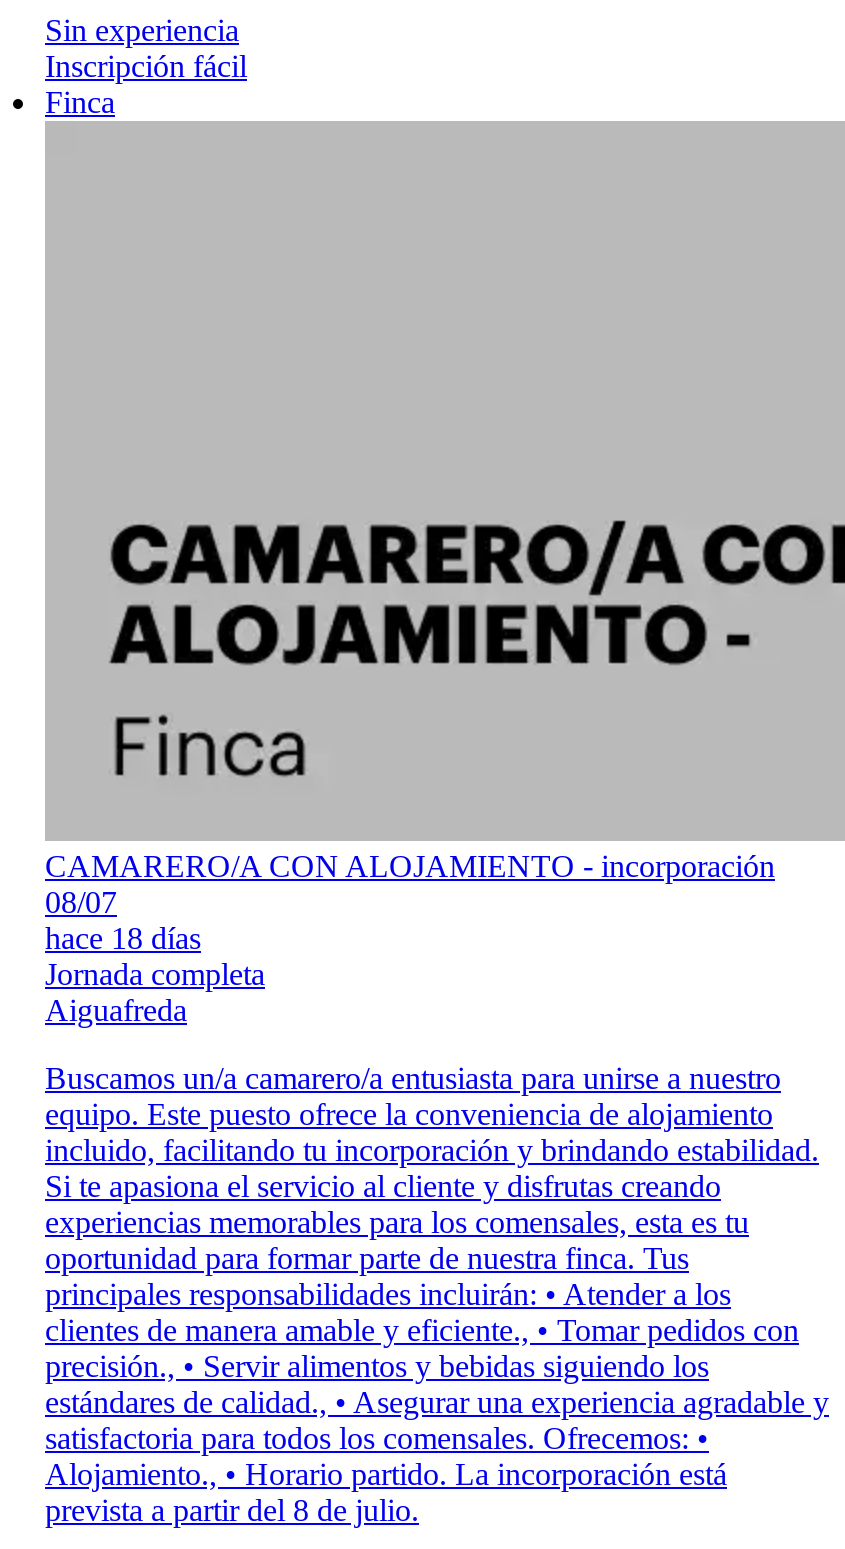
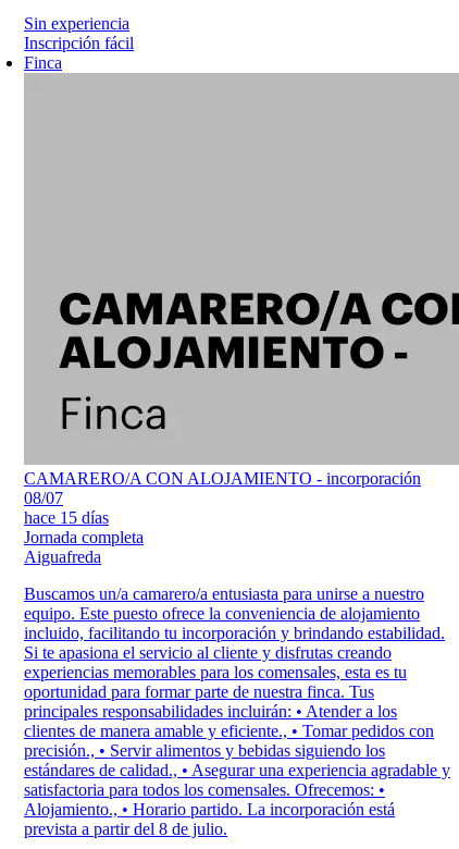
- hace 18 días
+ hace 15 días
